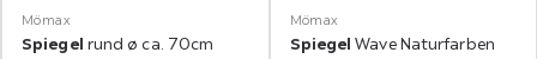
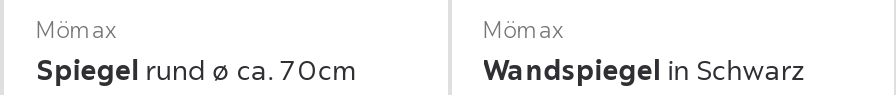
- Spiegel Wave Naturfarben
+ Wandspiegel in Schwarz
